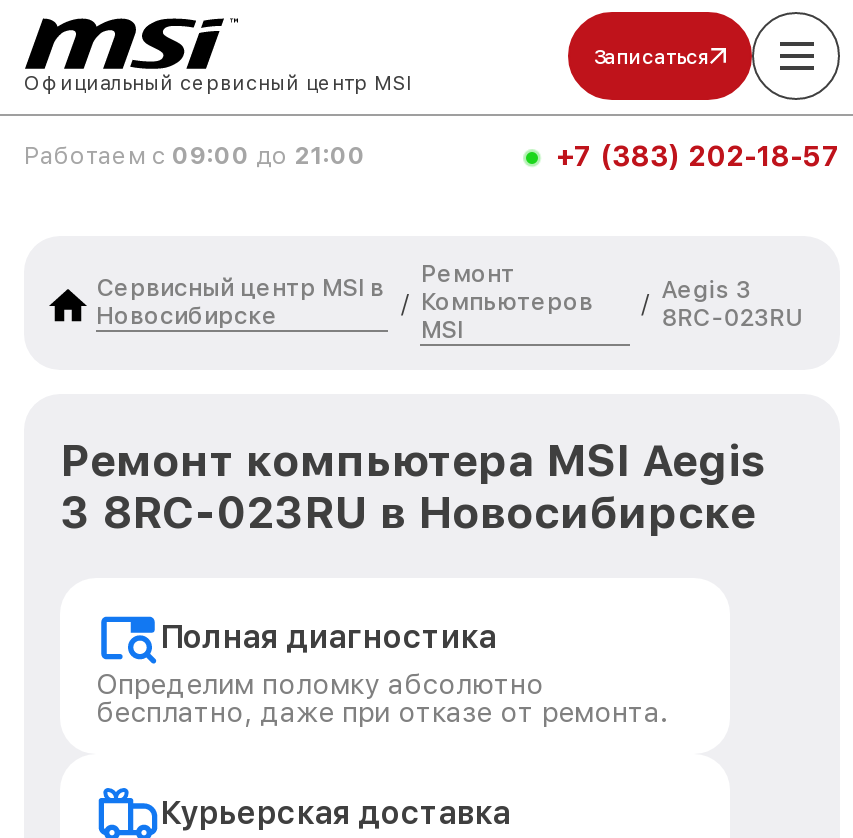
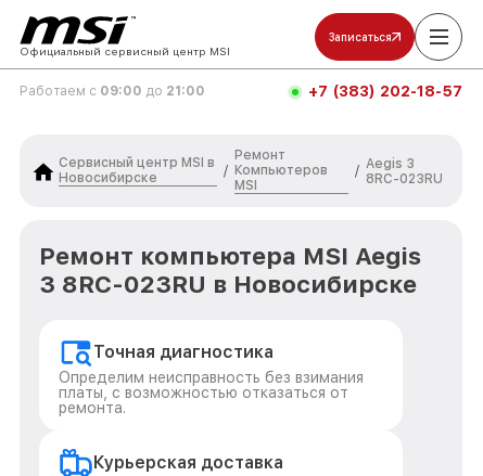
- Полная диагностика
- Определим поломку абсолютно
- бесплатно, даже при отказе от ремонта.
+ Точная диагностика
+ Определим неисправность без взимания
+ платы, с возможностью отказаться от
+ ремонта.
